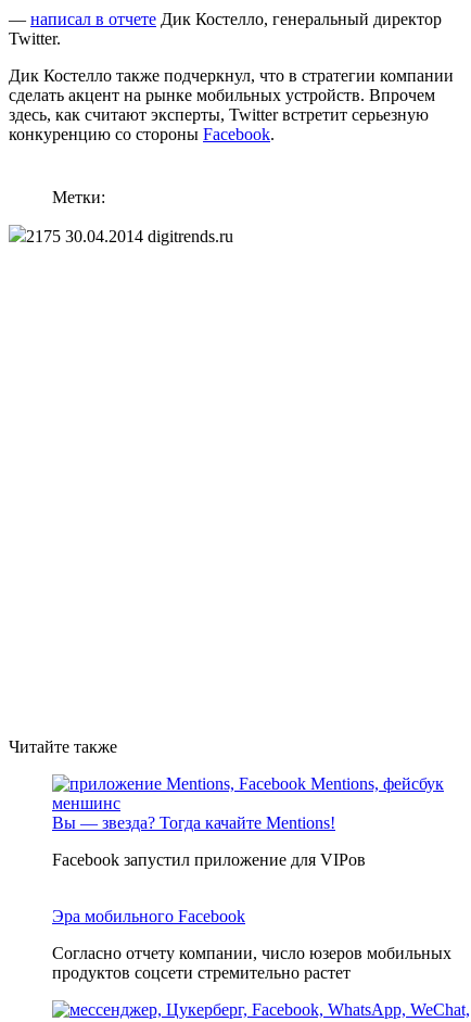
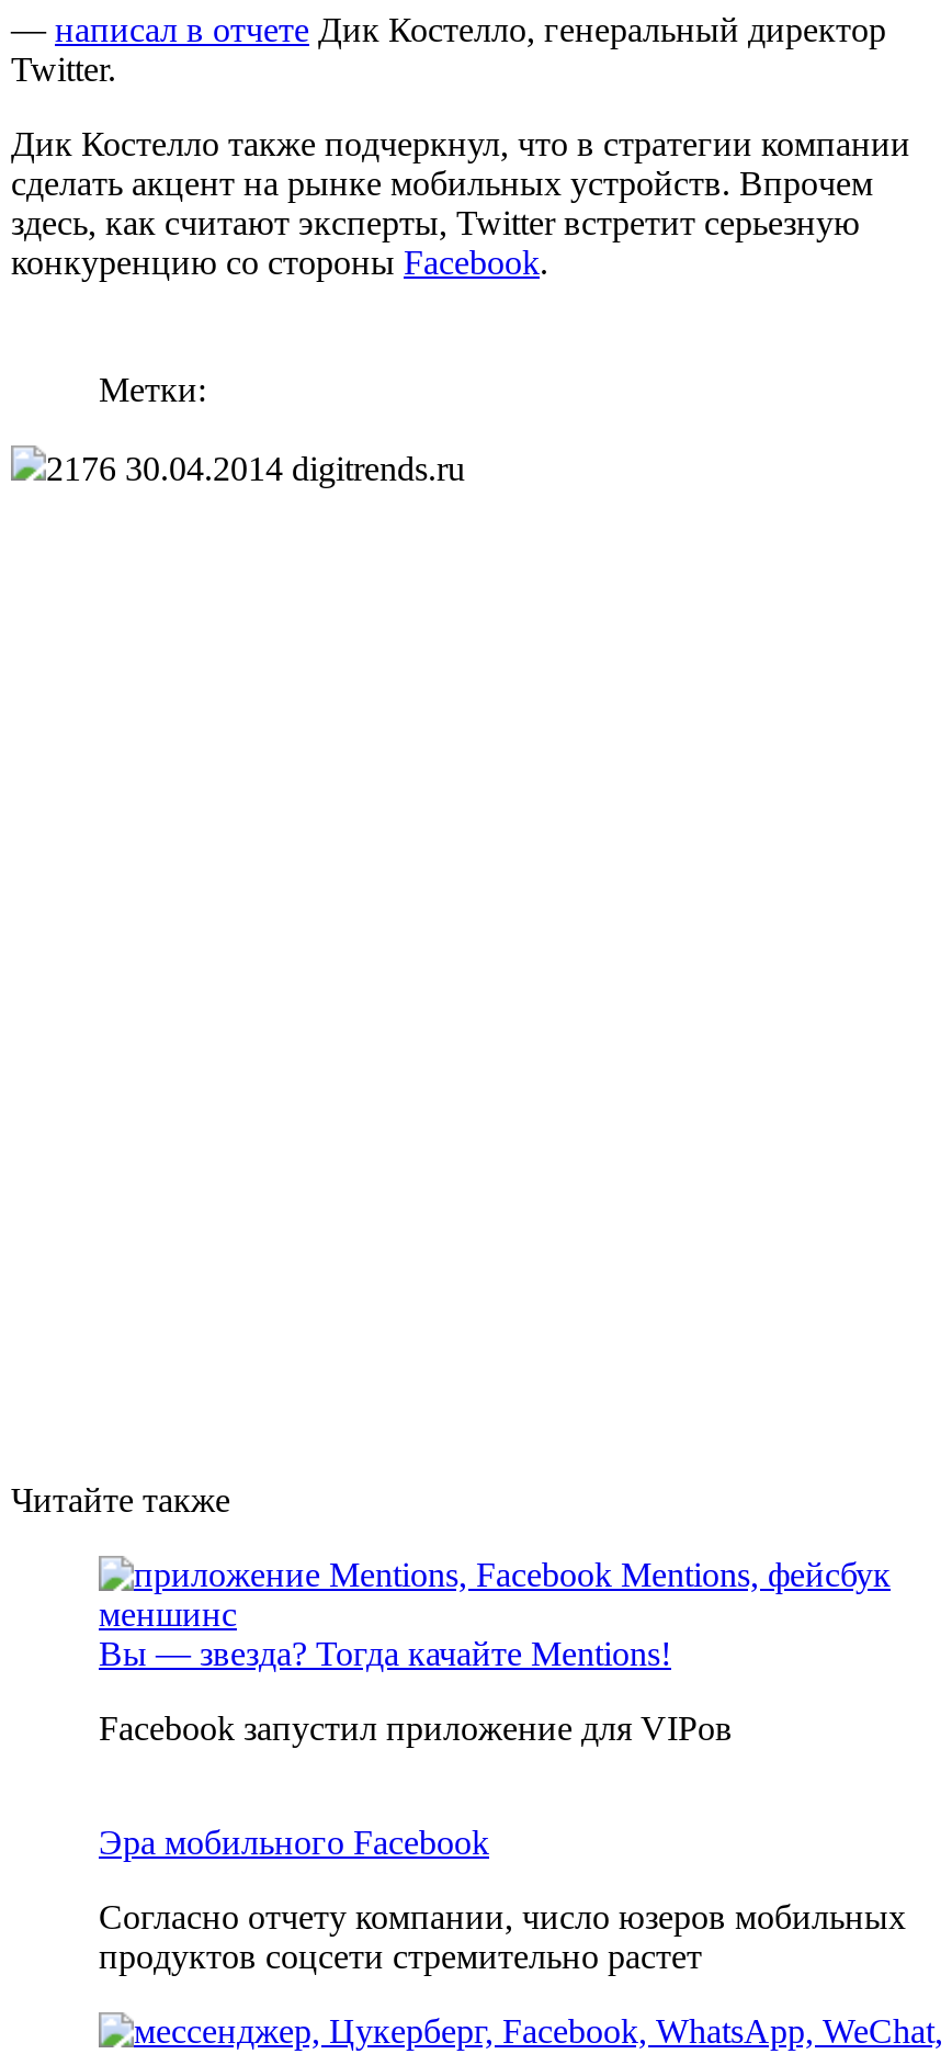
- 2175 30.04.2014 digitrends.ru
+ 2176 30.04.2014 digitrends.ru
